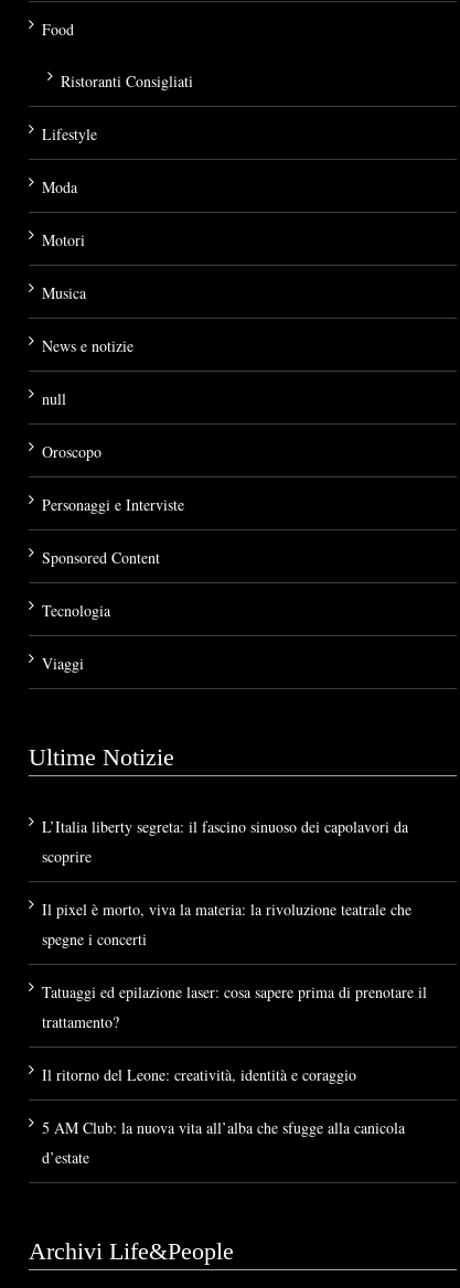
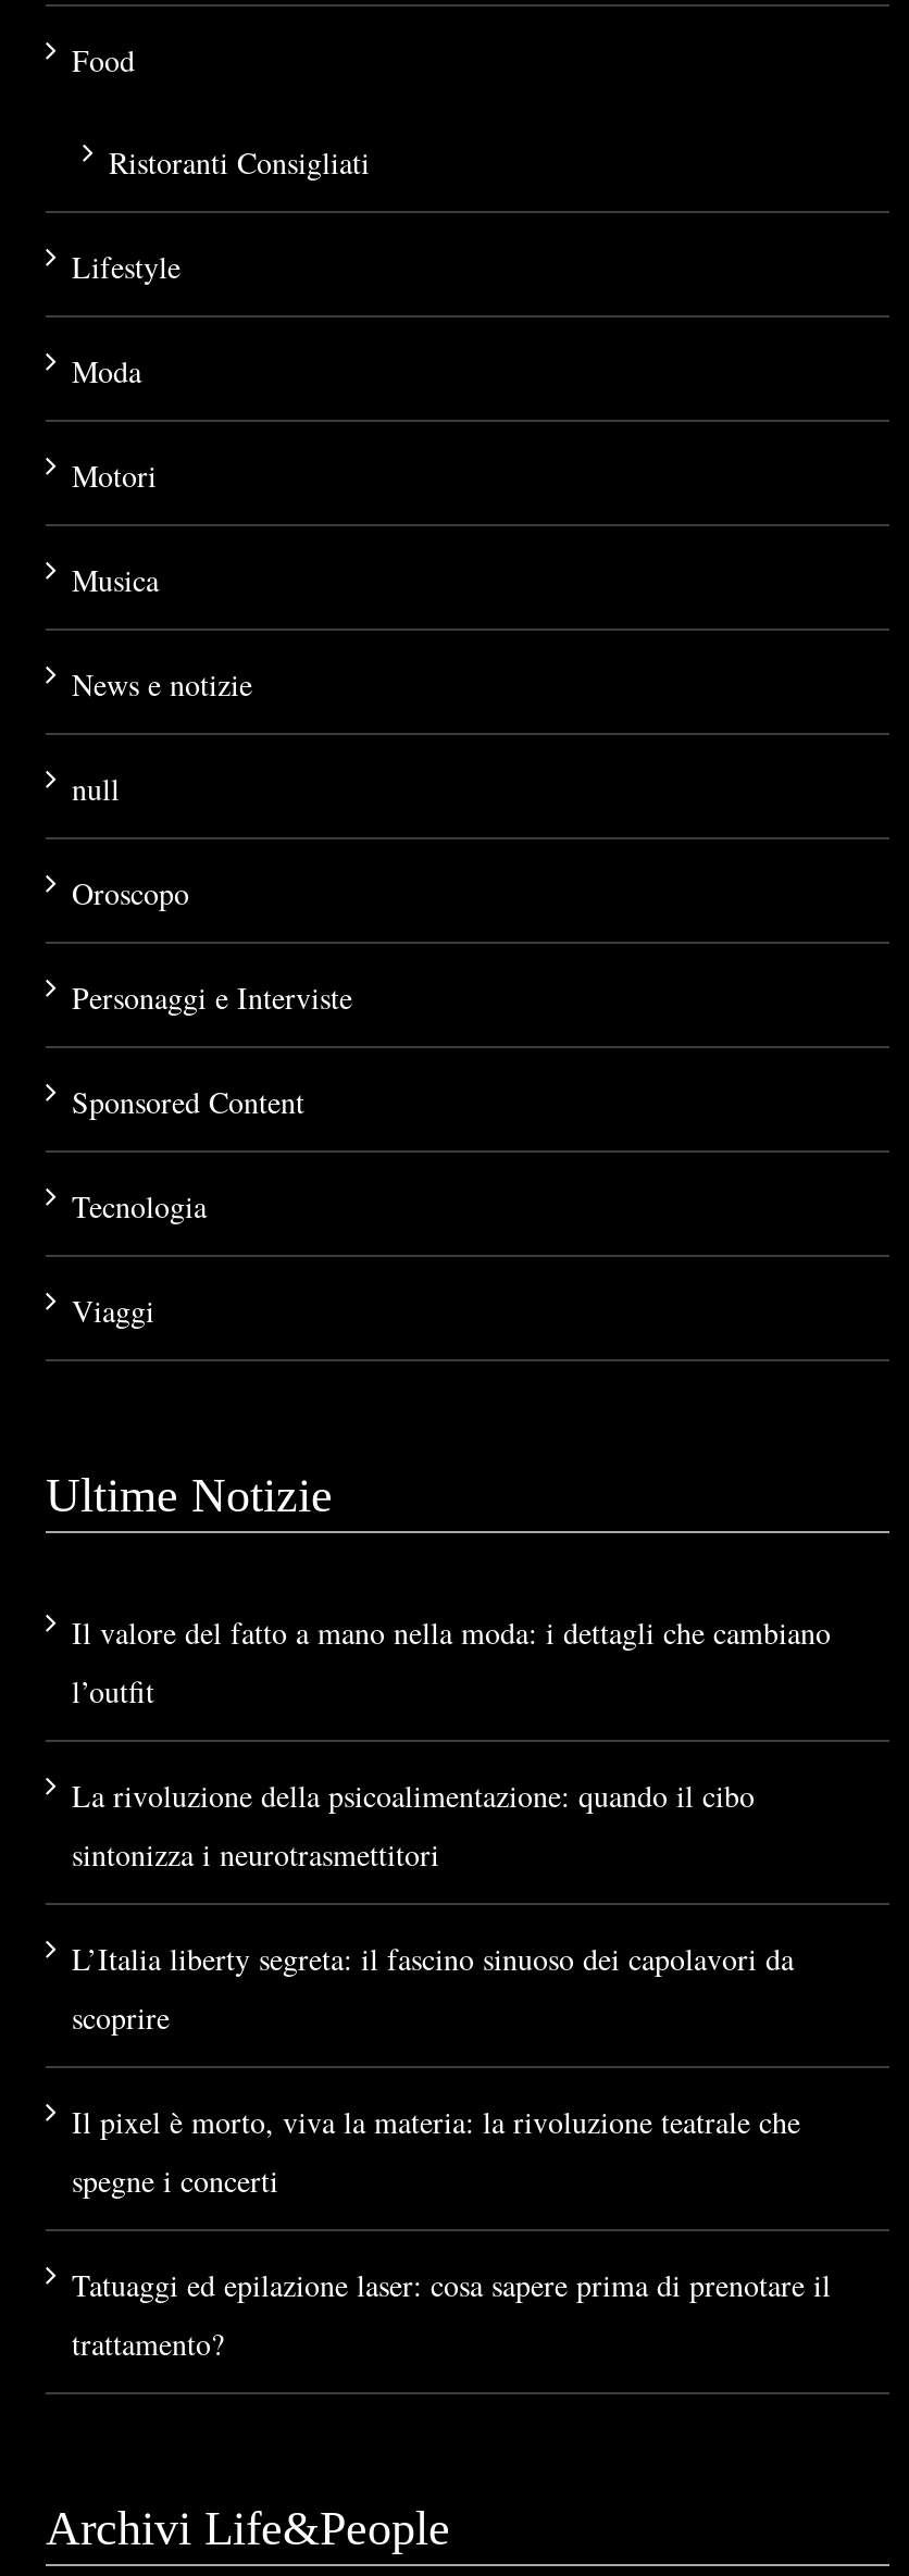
+ Il valore del fatto a mano nella moda: i dettagli che cambiano
+ l’outfit
+ La rivoluzione della psicoalimentazione: quando il cibo
+ sintonizza i neurotrasmettitori

moved down: L’Italia liberty segreta: il fascino sinuoso dei capolavori da | scoprire | Il pixel è morto, viva la materia: la rivoluzione teatrale che | spegne i concerti | Tatuaggi ed epilazione laser: cosa sapere prima di prenotare il | trattamento?

- Il ritorno del Leone: creatività, identità e coraggio
- 5 AM Club: la nuova vita all’alba che sfugge alla canicola
- d’estate
